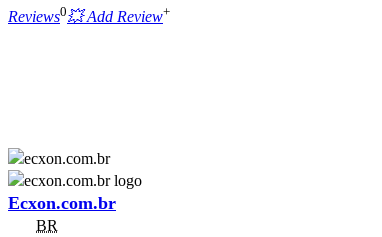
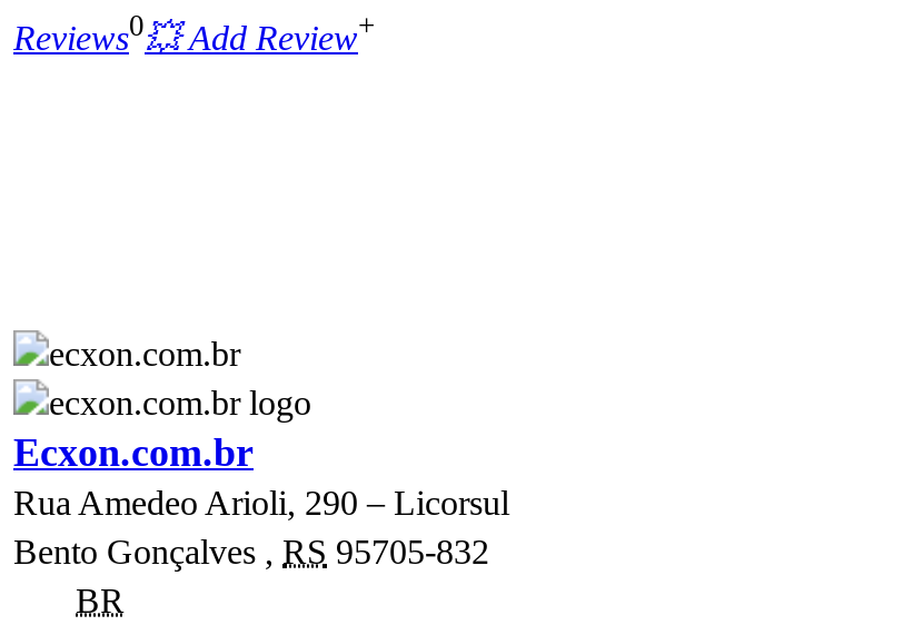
+ Rua Amedeo Arioli, 290 – Licorsul
+ Bento Gonçalves, RS 95705-832
